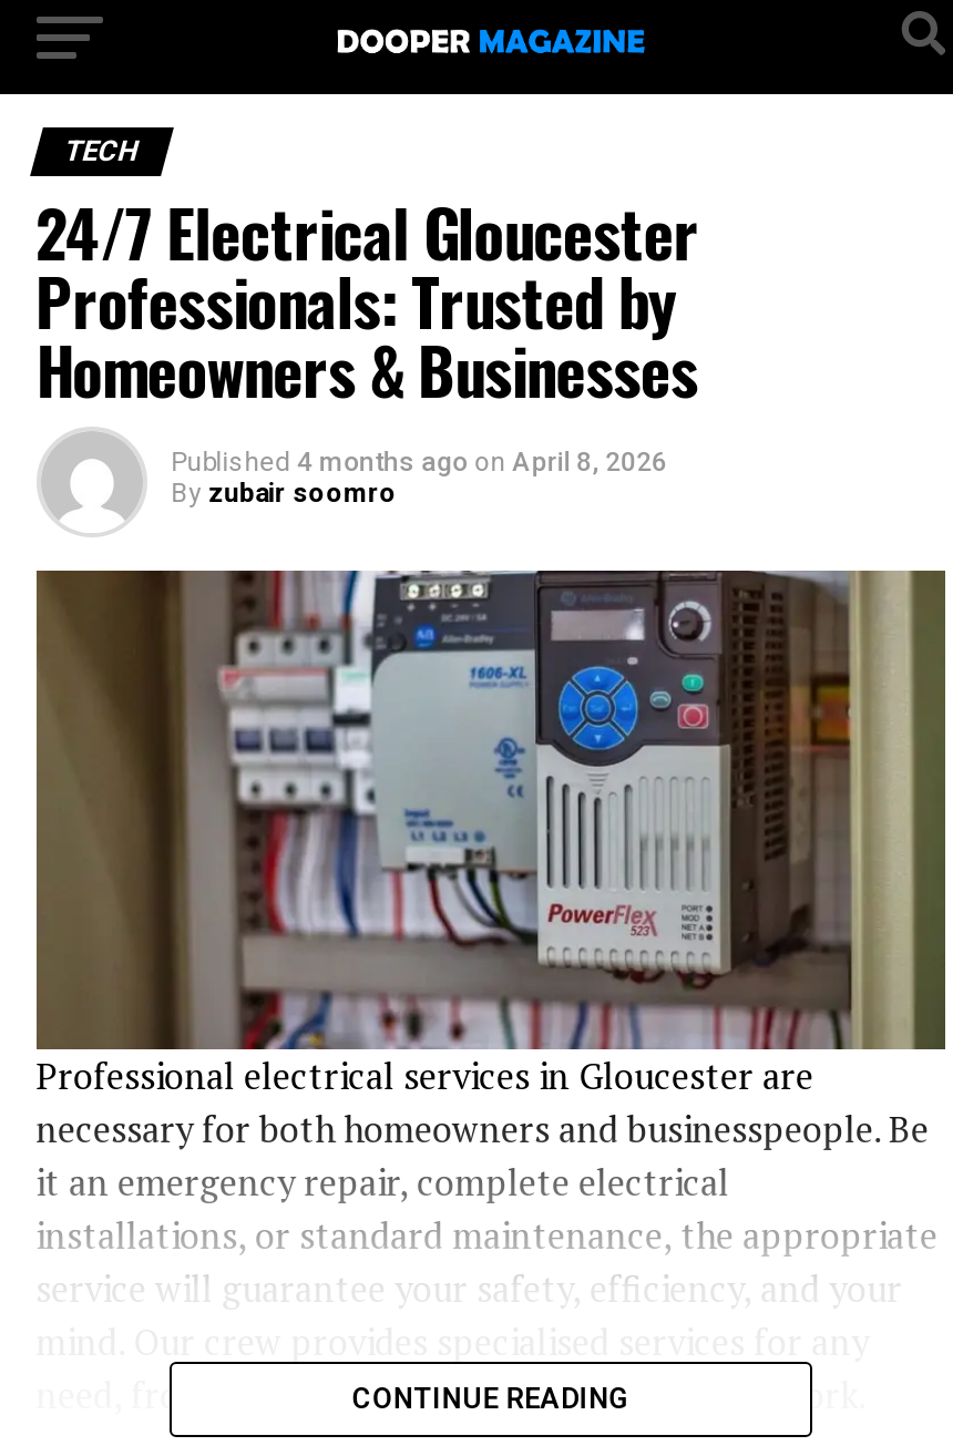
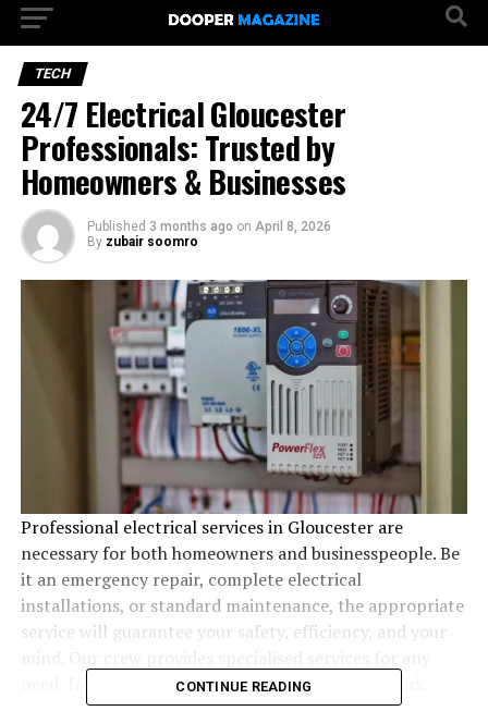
- Published 4 months ago on April 8, 2026
+ Published 3 months ago on April 8, 2026
